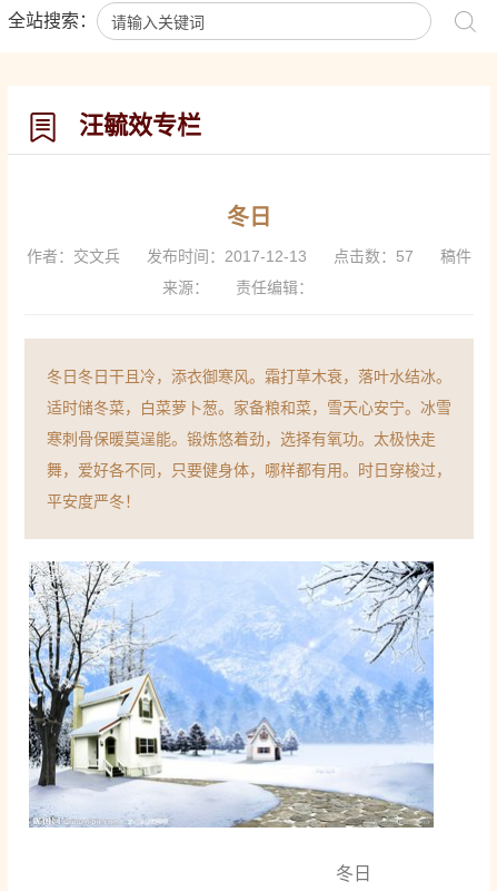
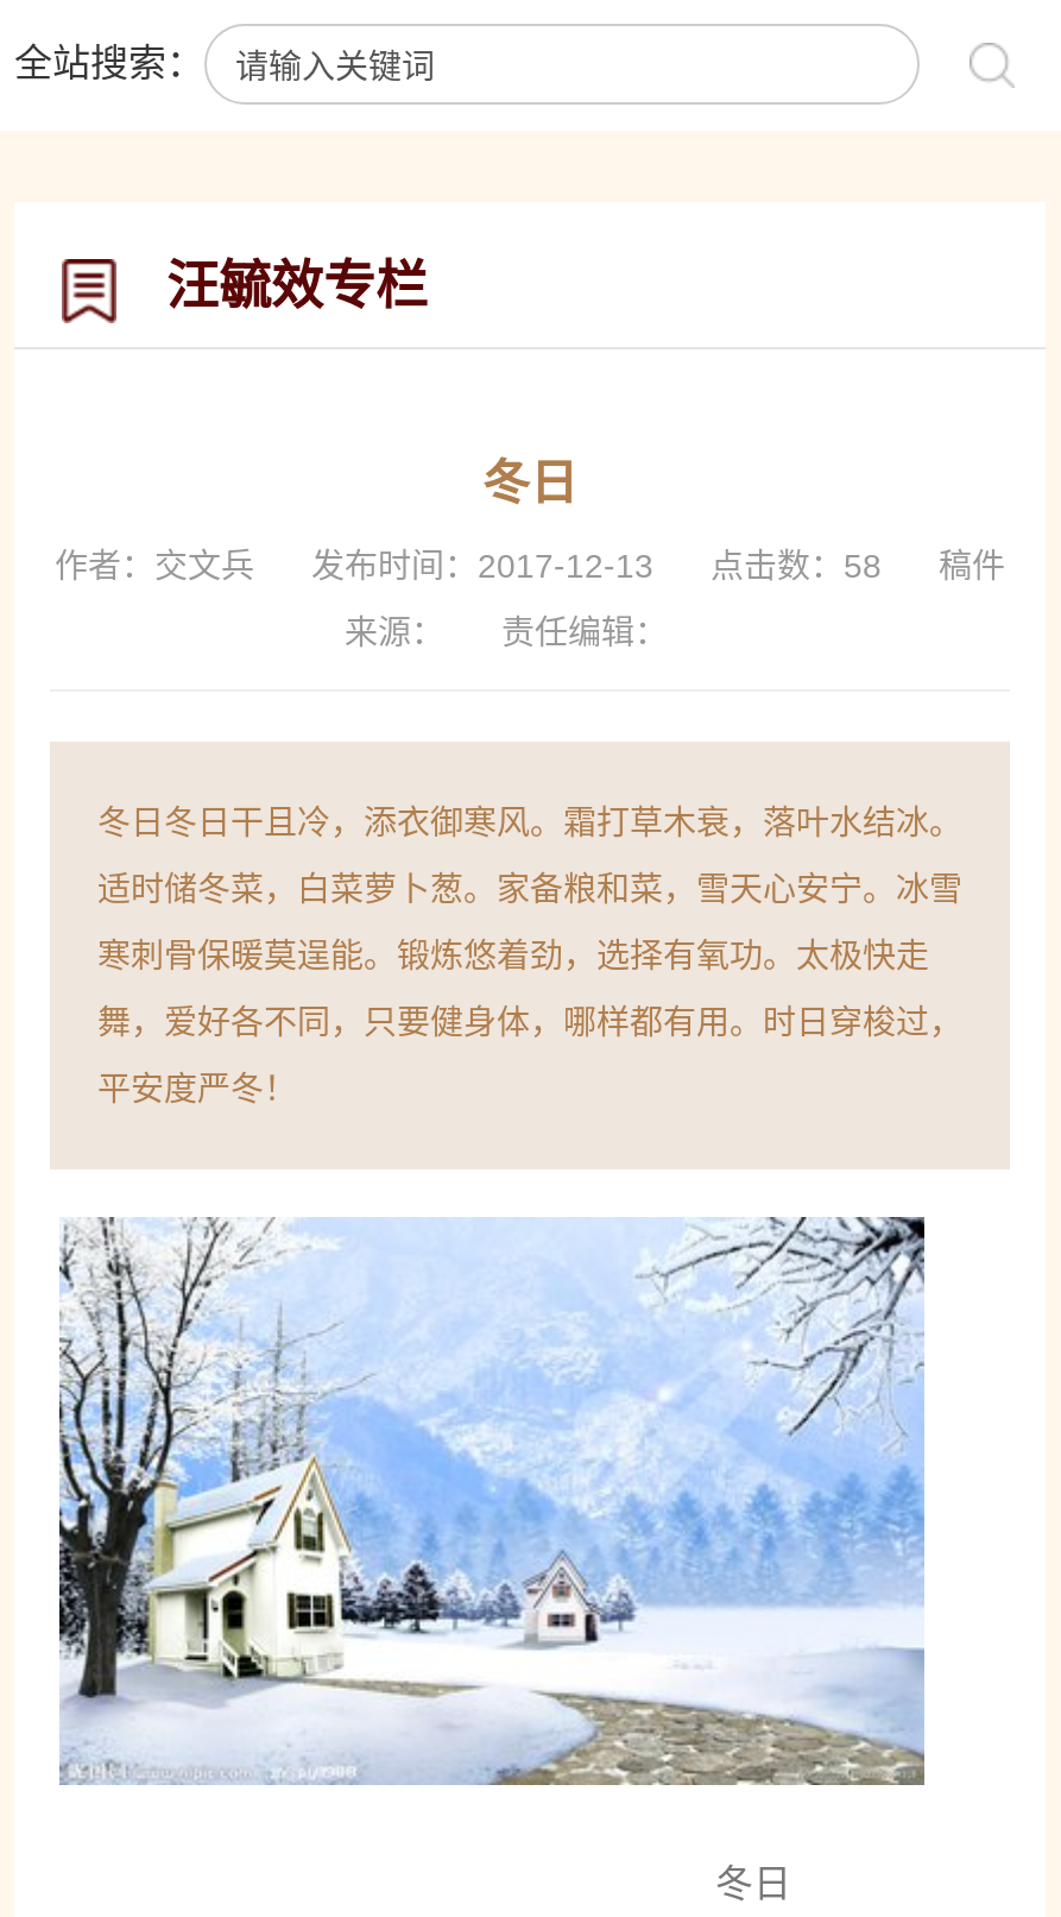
- 作者：交文兵 发布时间：2017-12-13 点击数：57 稿件
+ 作者：交文兵 发布时间：2017-12-13 点击数：58 稿件
